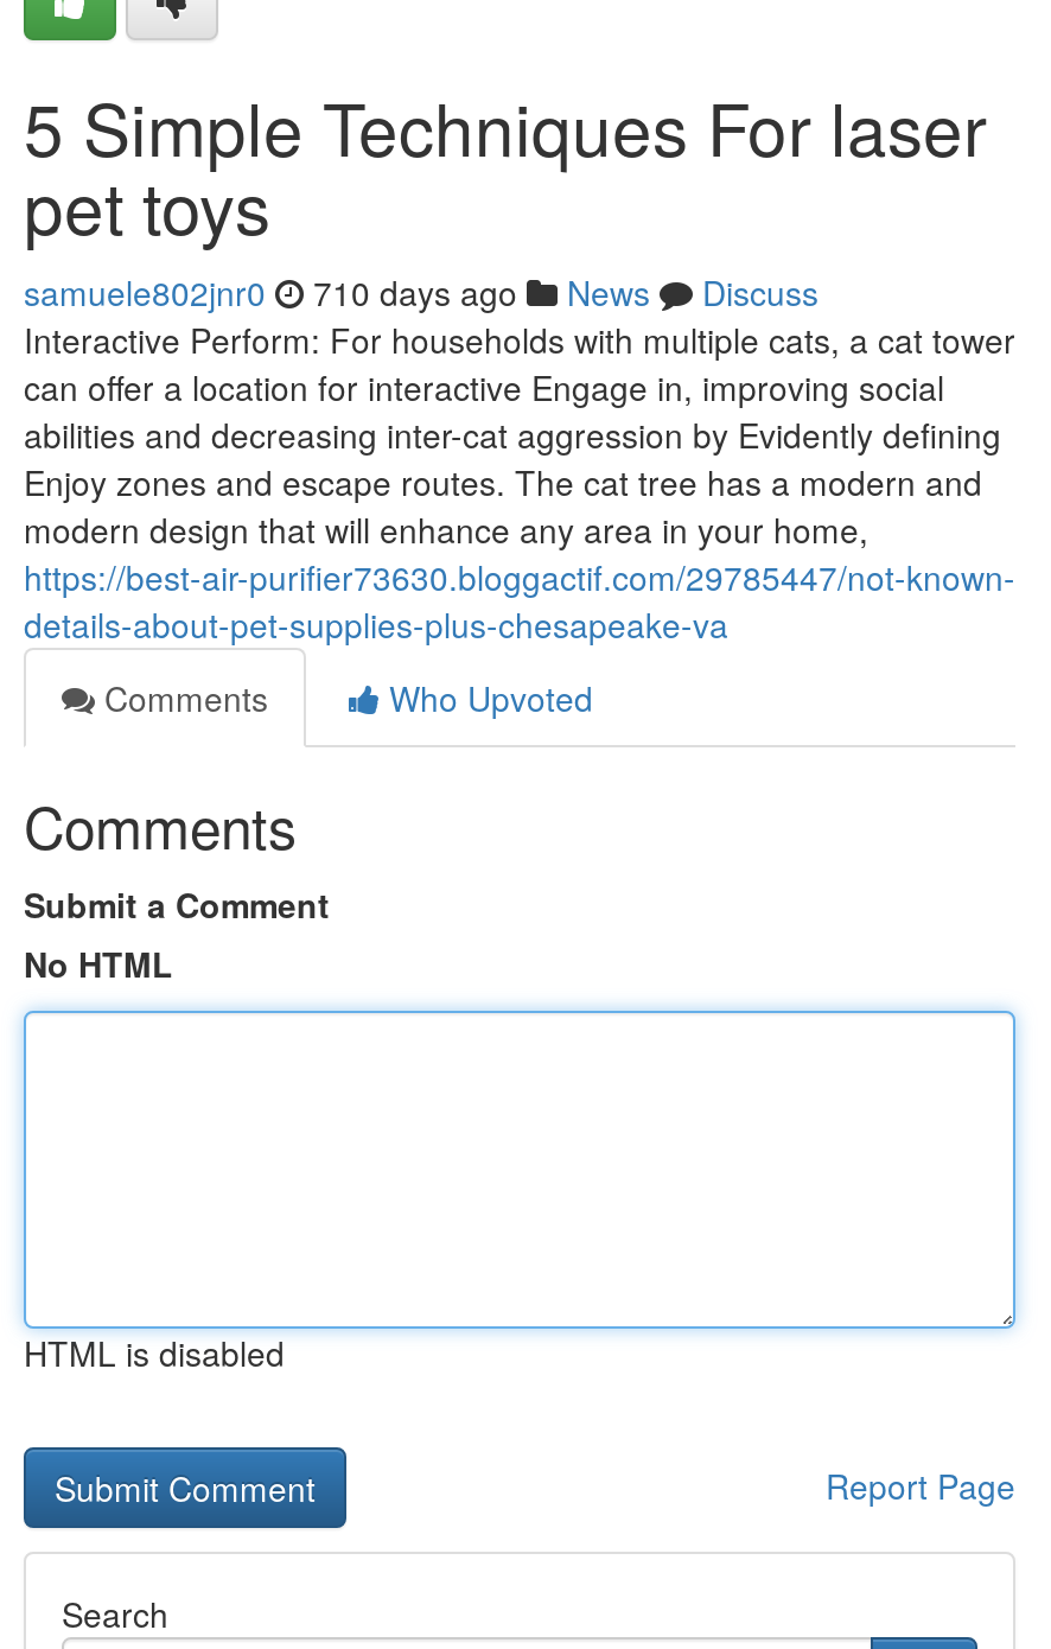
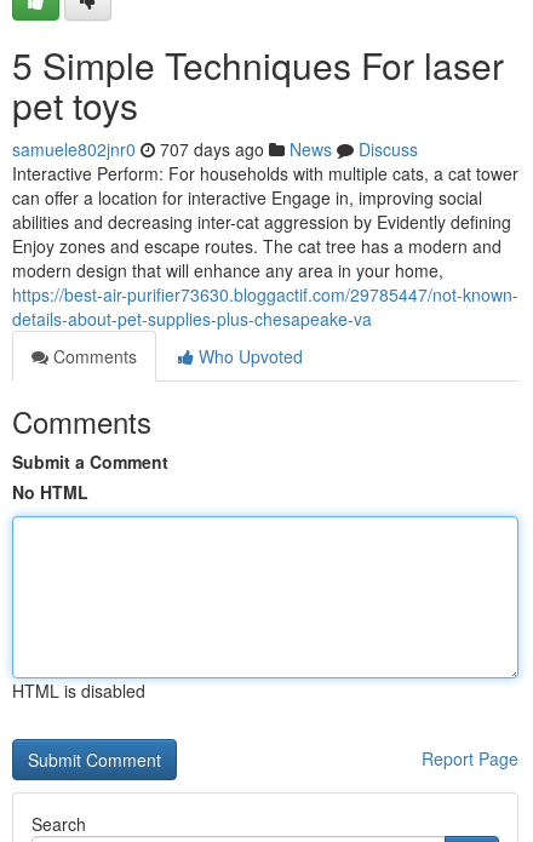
- samuele802jnr0 710 days ago News Discuss
+ samuele802jnr0 707 days ago News Discuss
